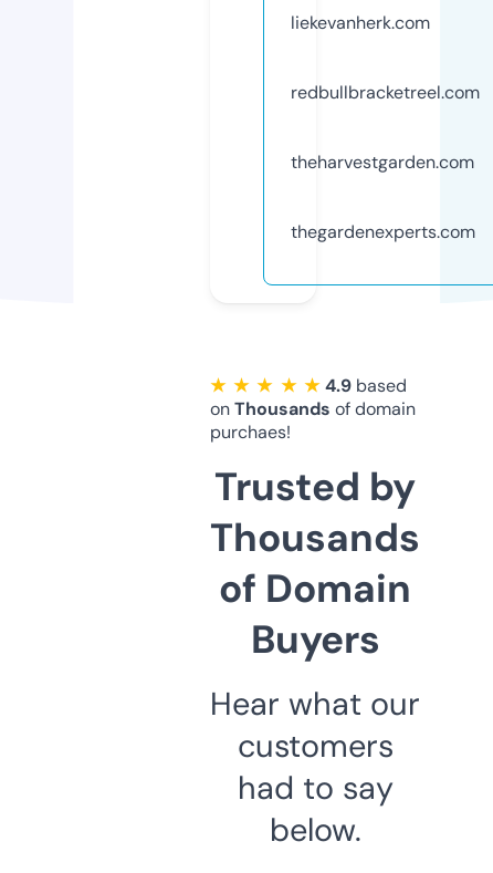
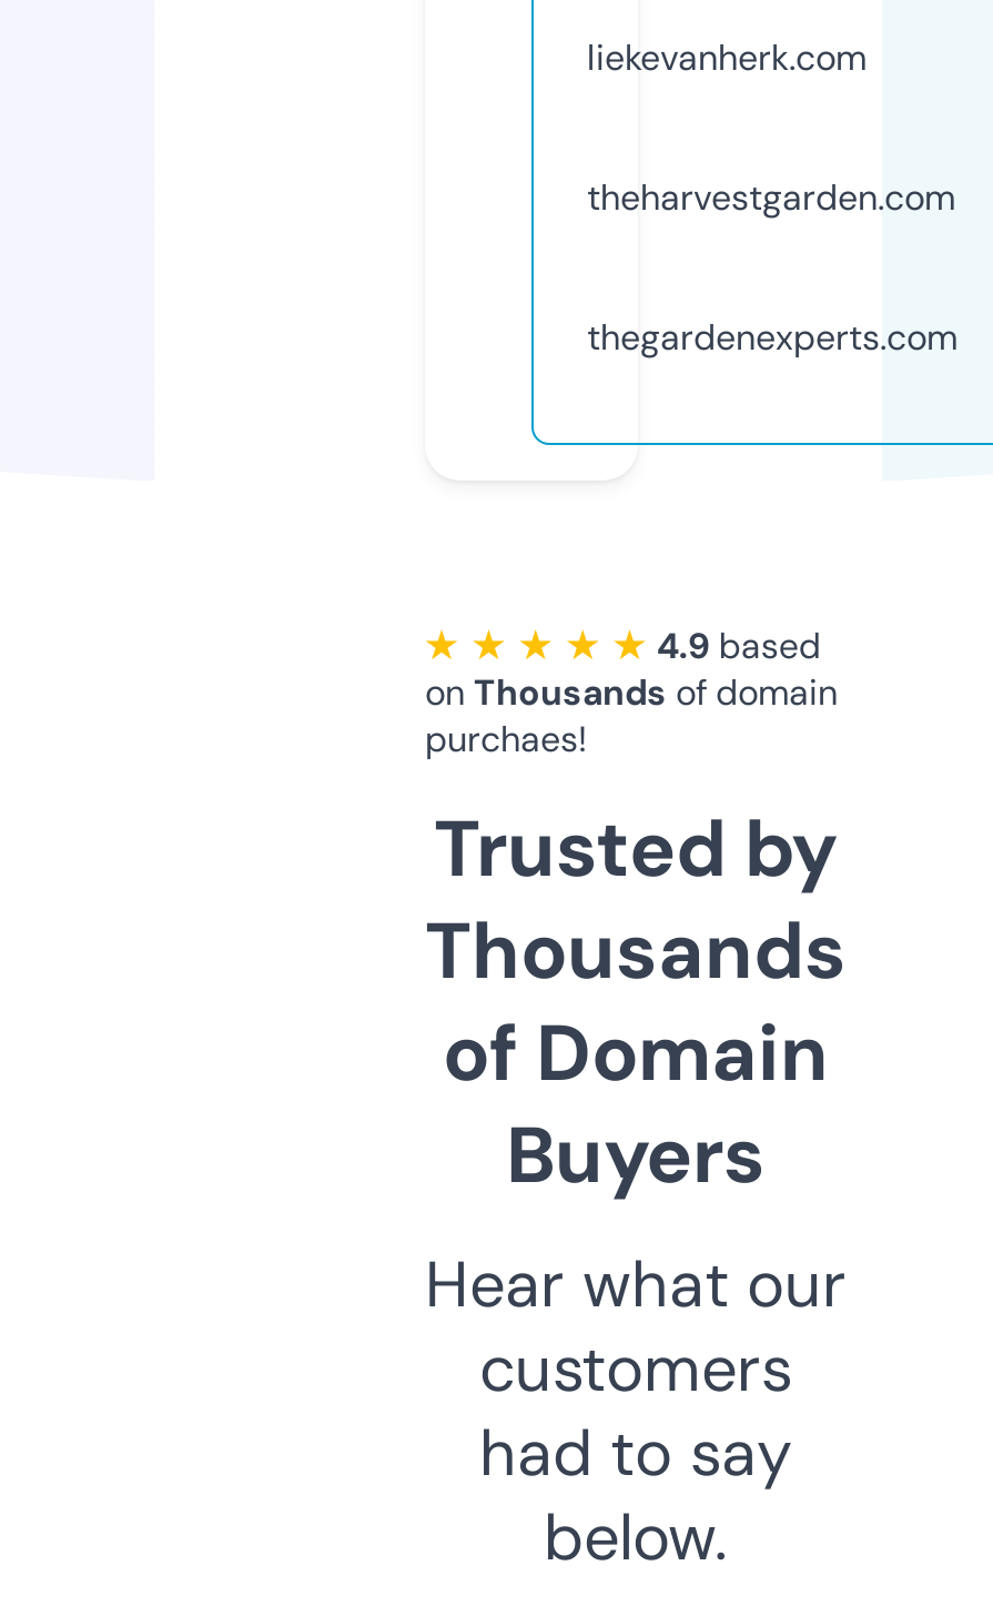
- redbullbracketreel.com
